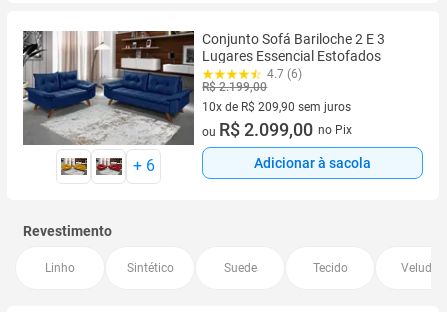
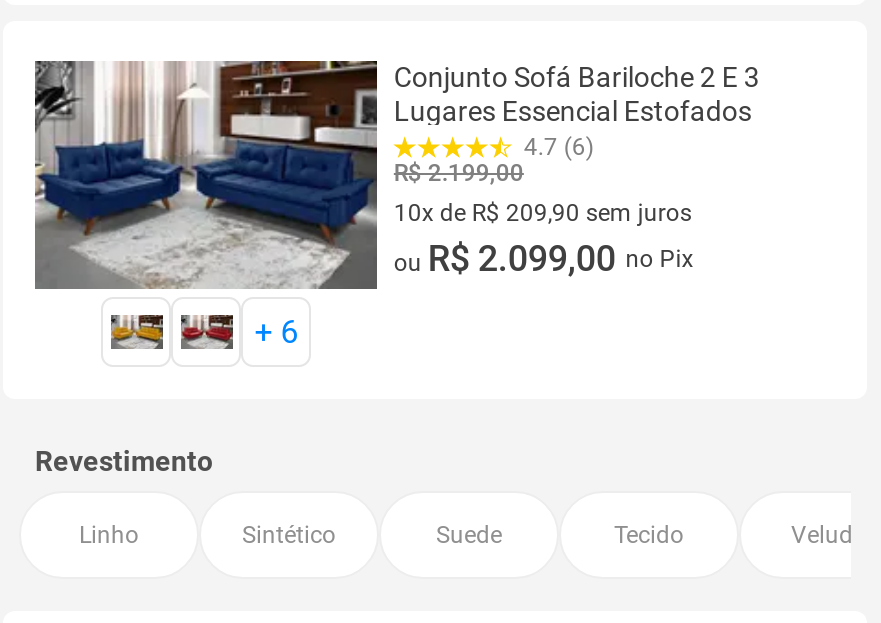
- Adicionar à sacola
